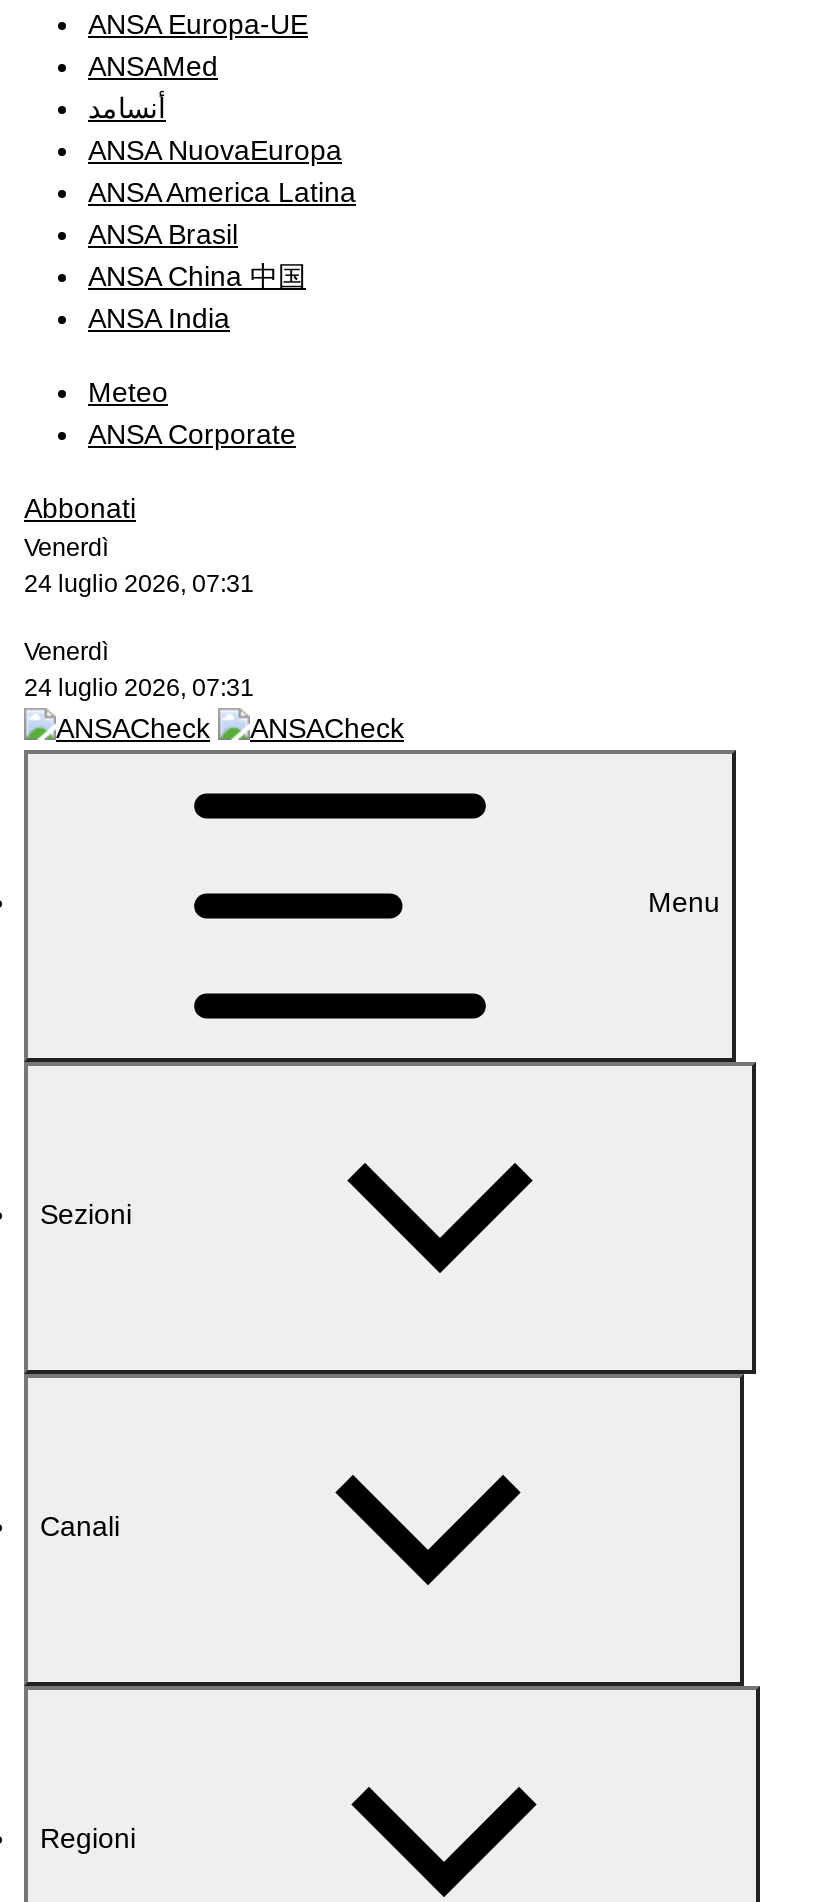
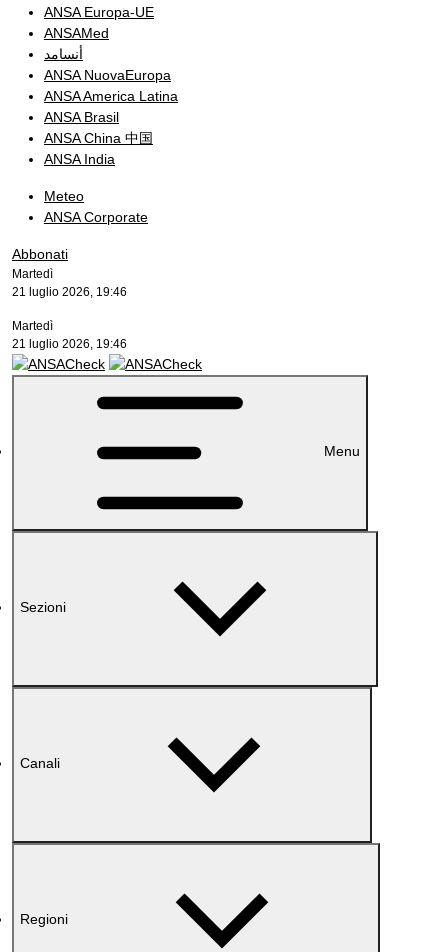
- Venerdì
- 24 luglio 2026, 07:31
+ Martedì
+ 21 luglio 2026, 19:46

- Venerdì
- 24 luglio 2026, 07:31
+ Martedì
+ 21 luglio 2026, 19:46
